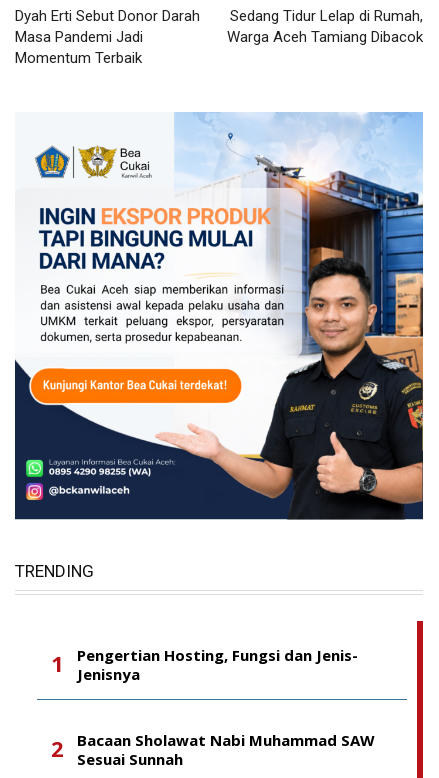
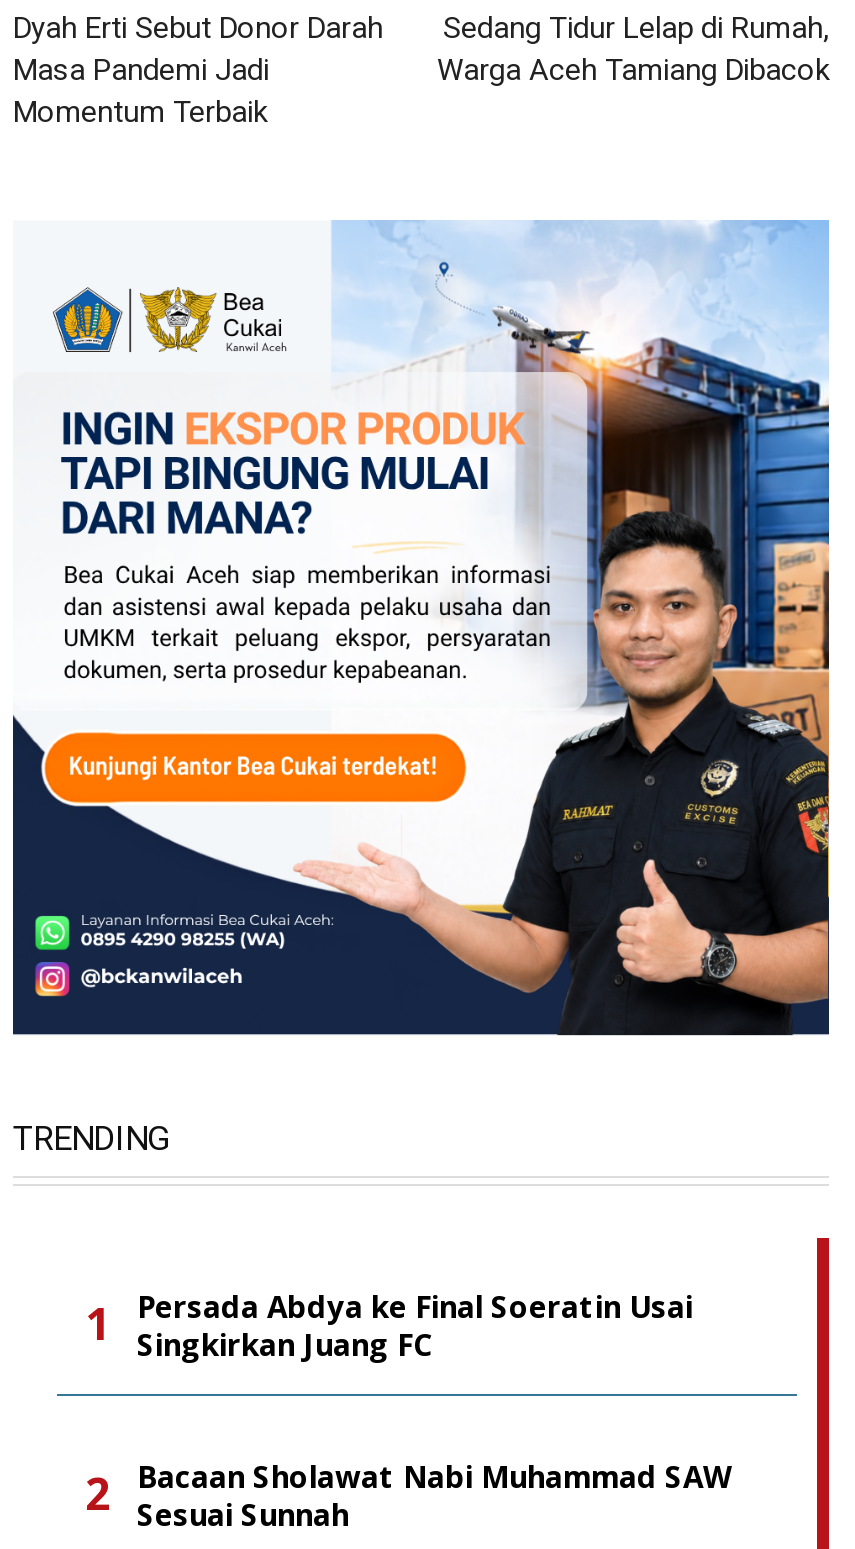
- Pengertian Hosting, Fungsi dan Jenis-
- Jenisnya
+ Persada Abdya ke Final Soeratin Usai
+ Singkirkan Juang FC
